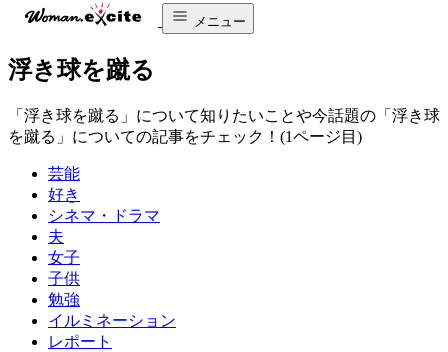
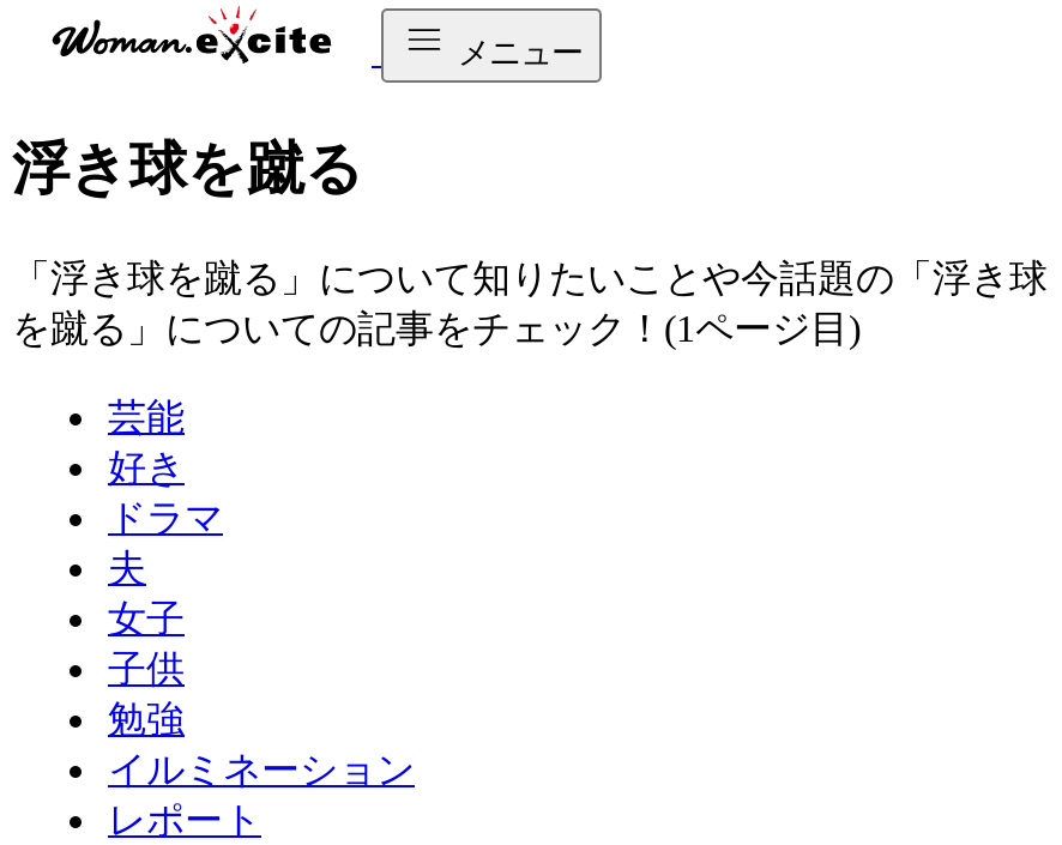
- シネマ・ドラマ
+ ドラマ
